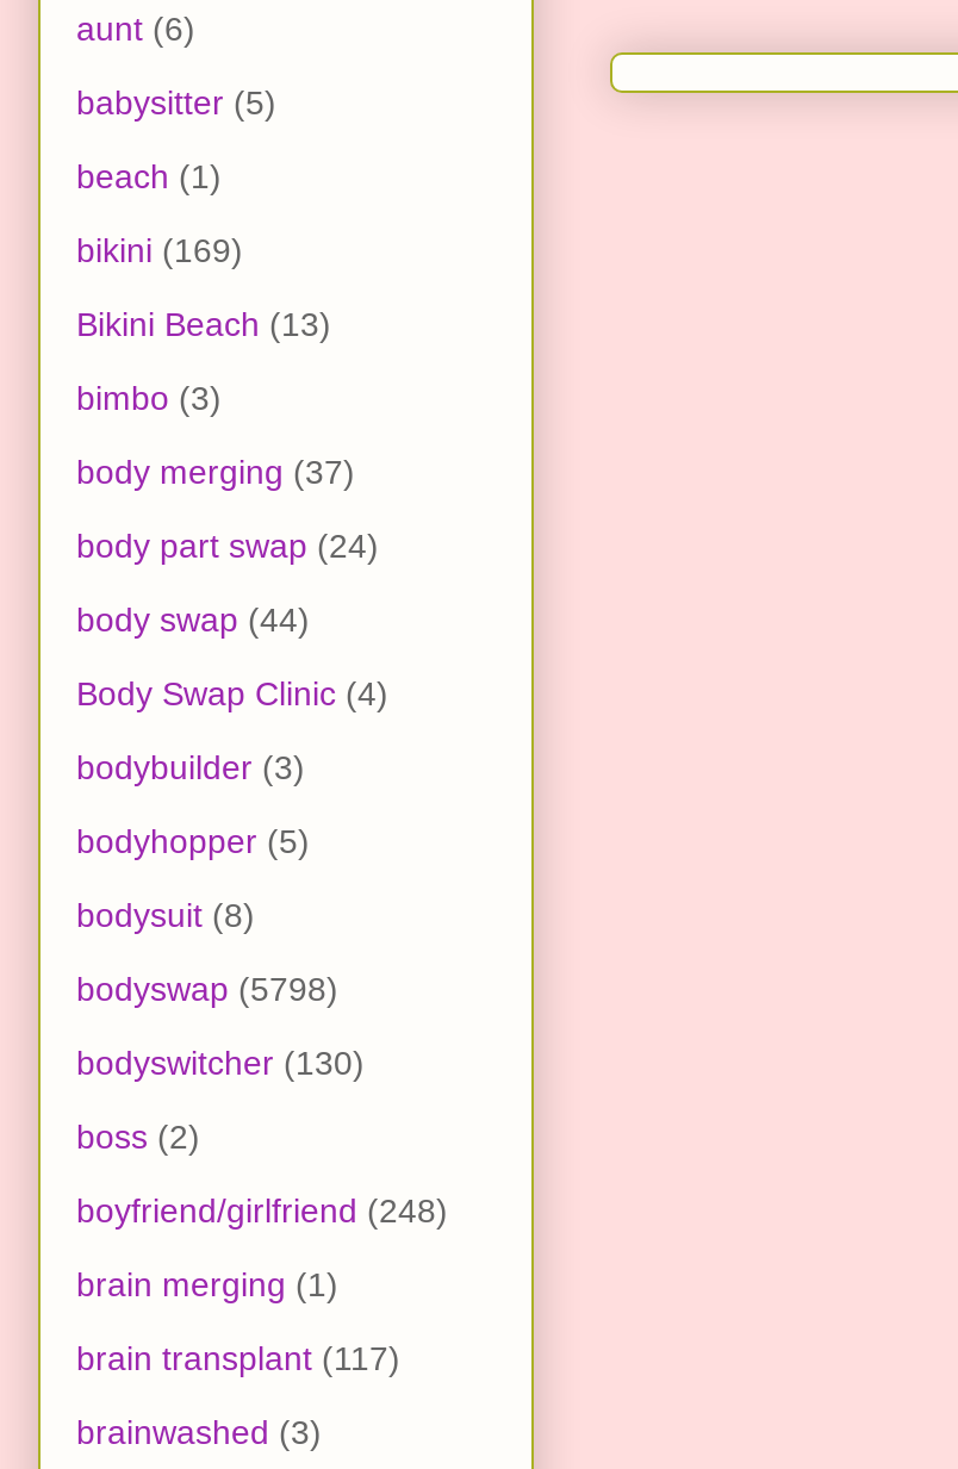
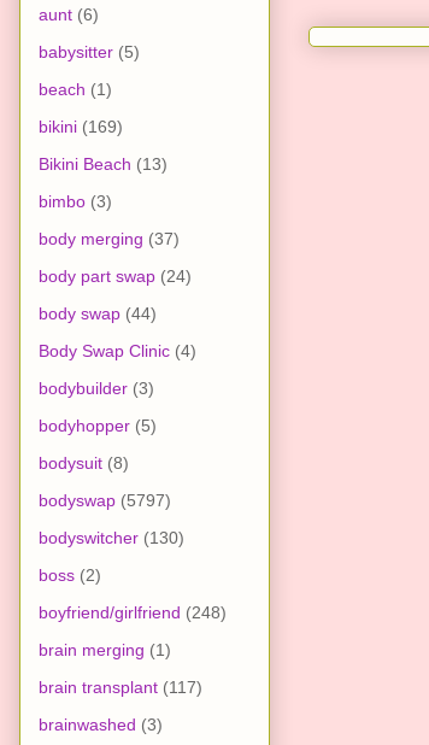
- bodyswap (5798)
+ bodyswap (5797)
